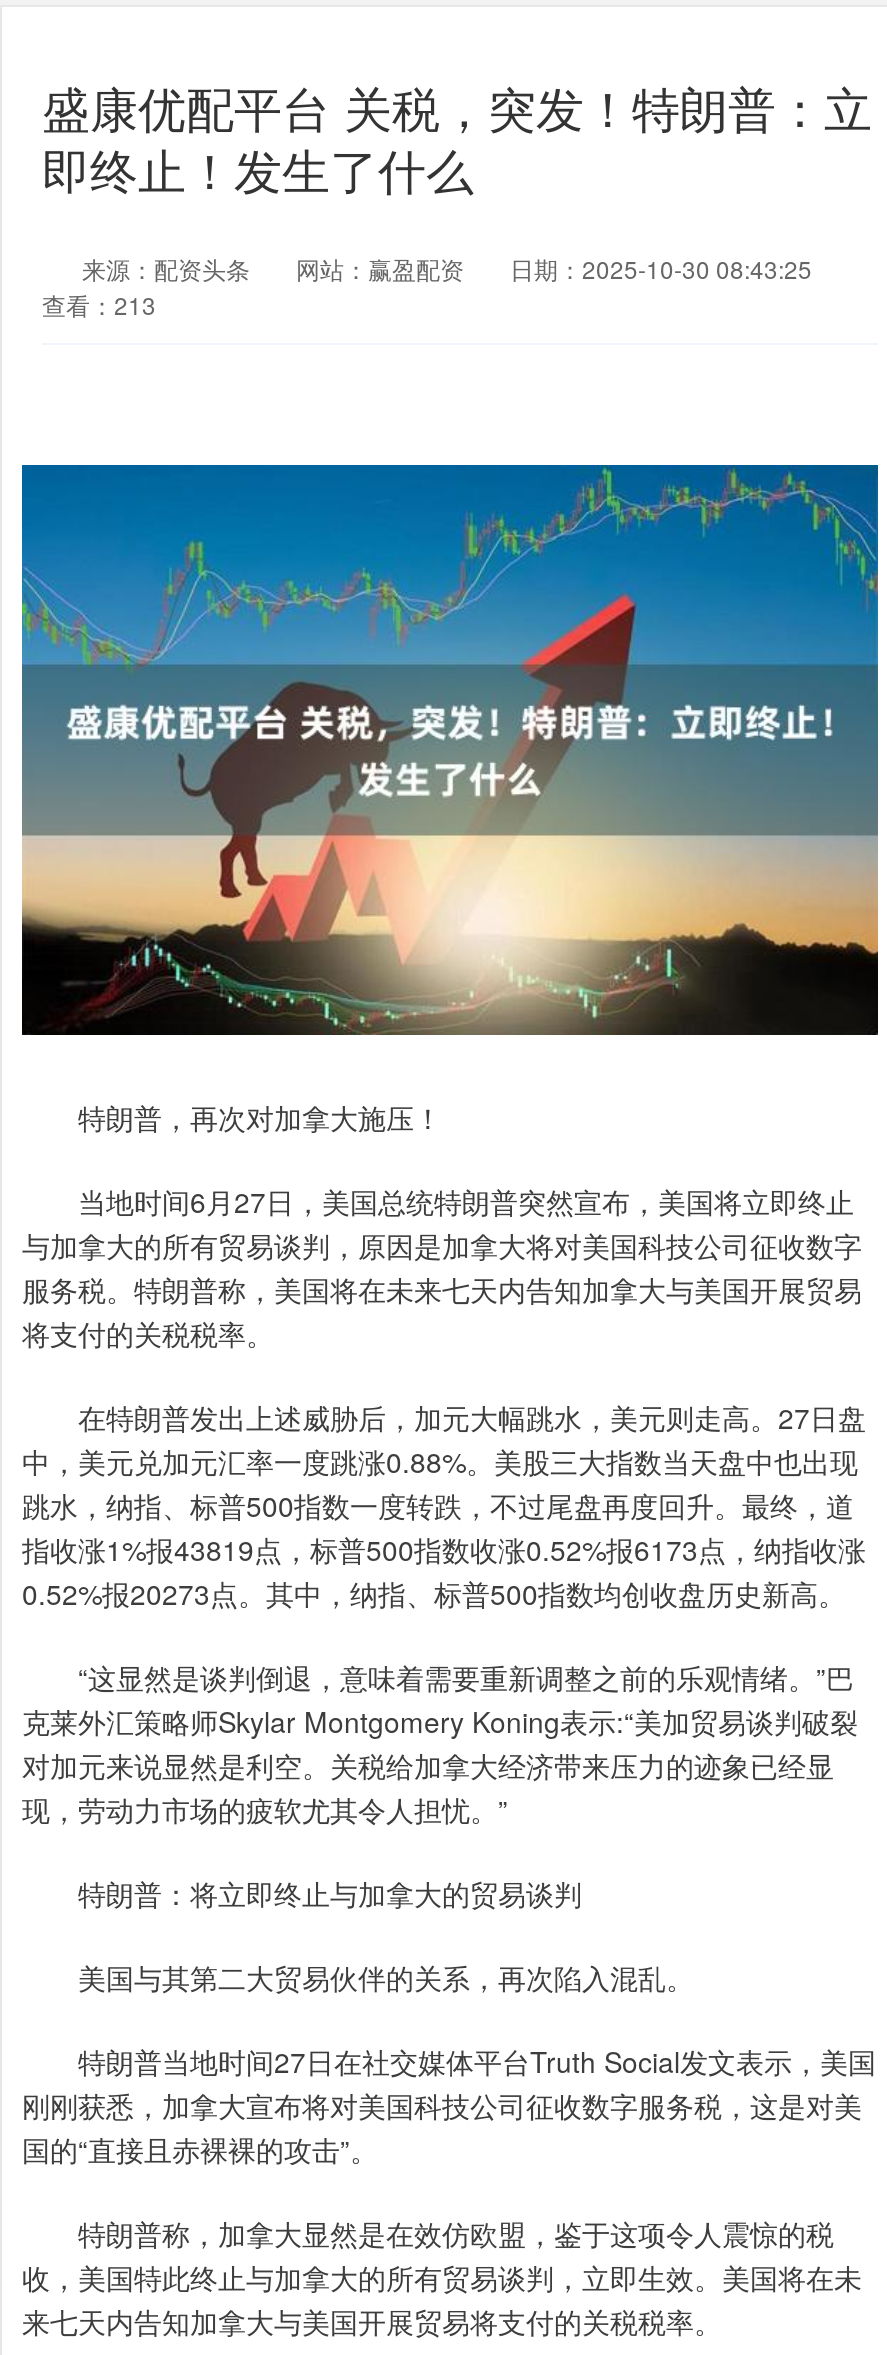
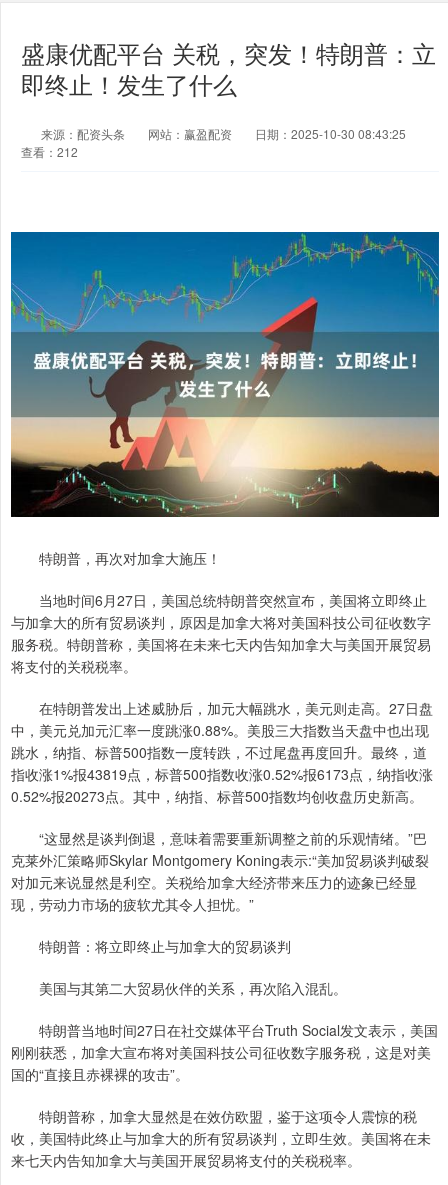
- 查看：213
+ 查看：212
